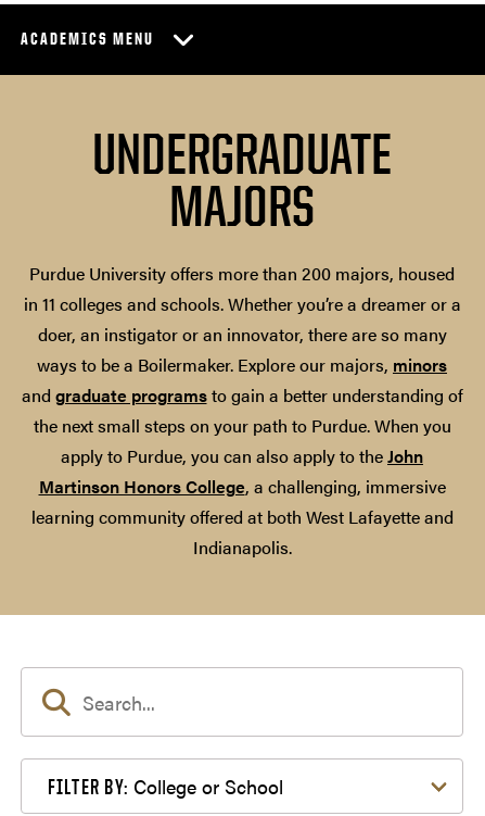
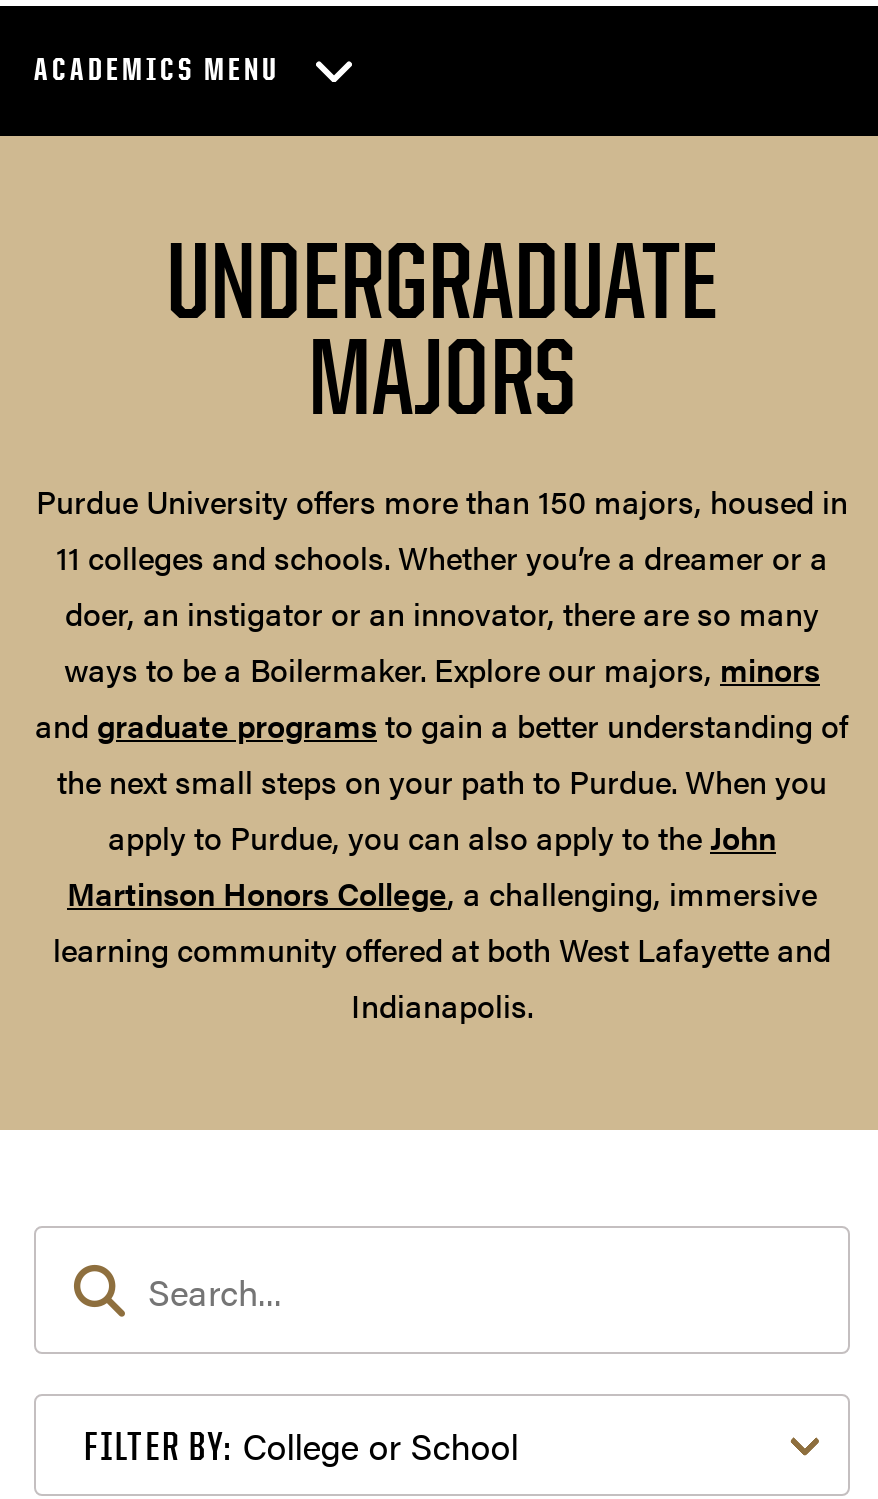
- Purdue University offers more than 200 majors, housed
- in 11 colleges and schools. Whether you’re a dreamer or a
+ Purdue University offers more than 150 majors, housed in
+ 11 colleges and schools. Whether you’re a dreamer or a
